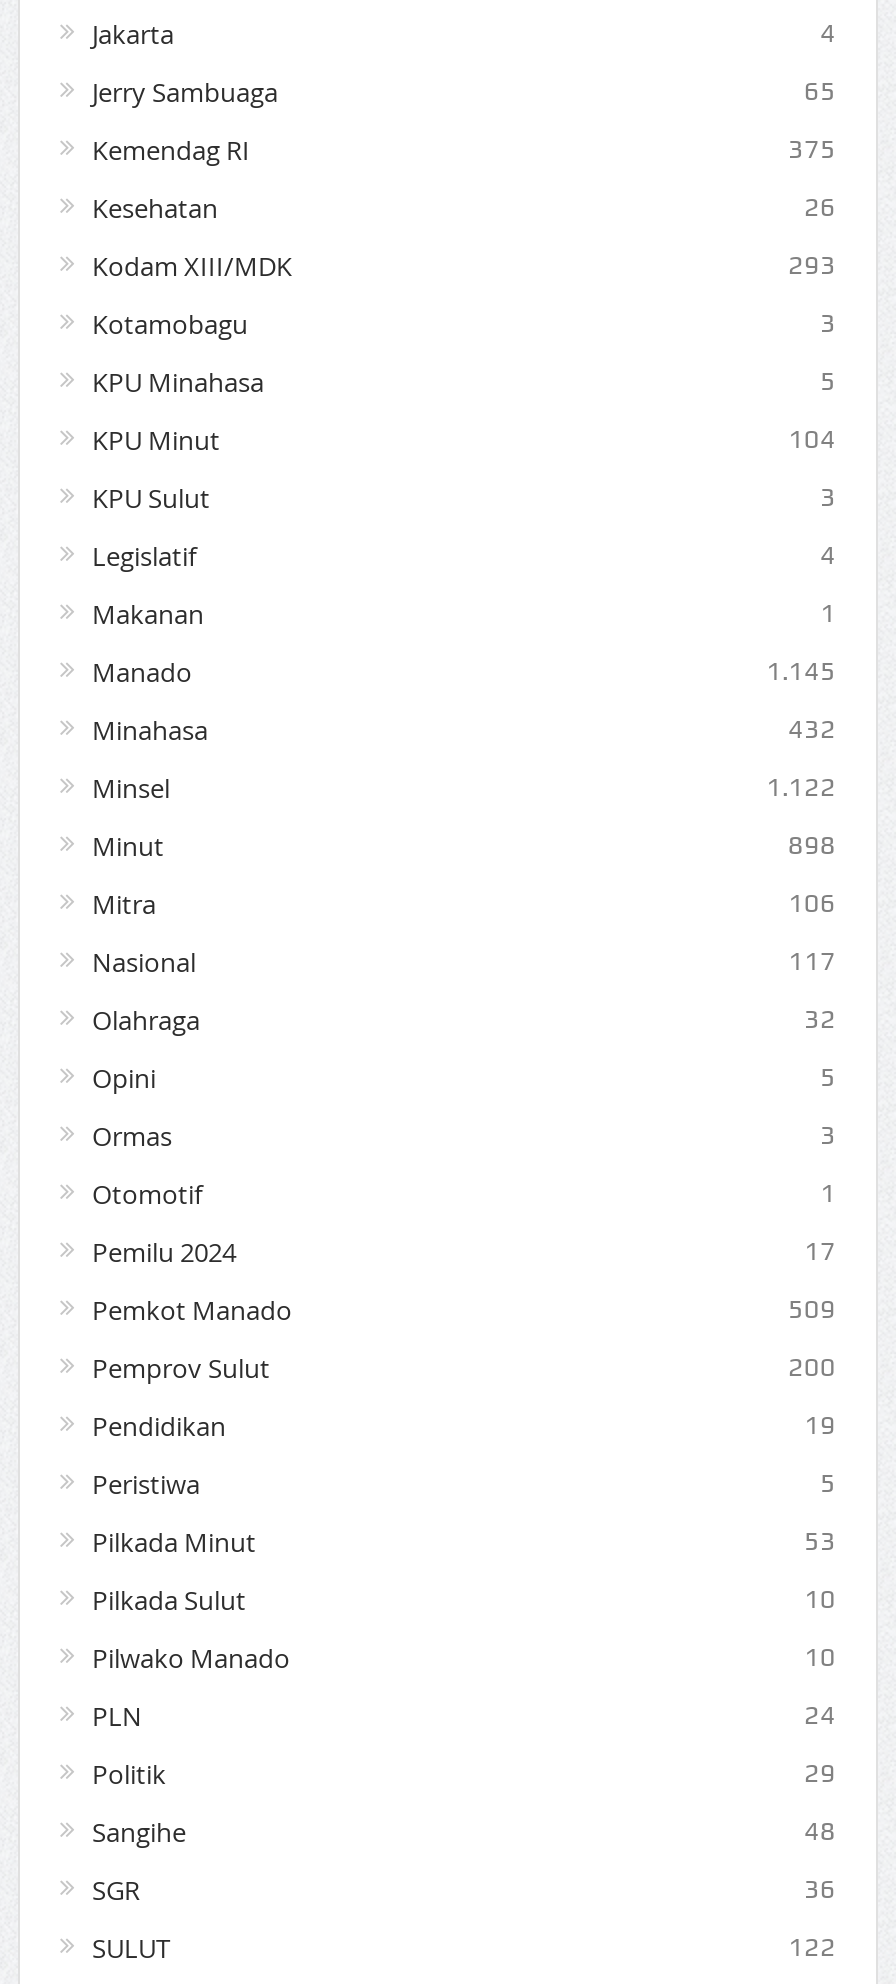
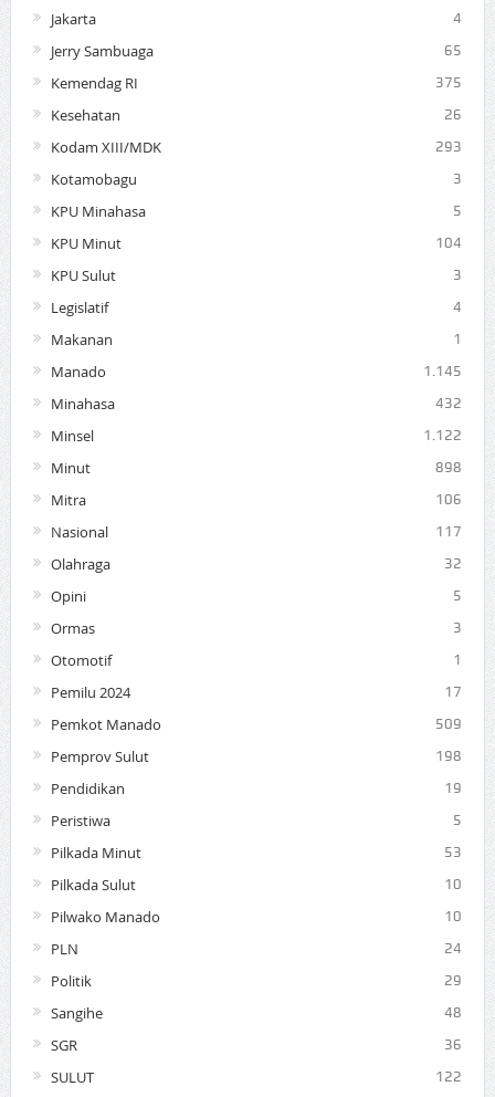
- 200
+ 198
